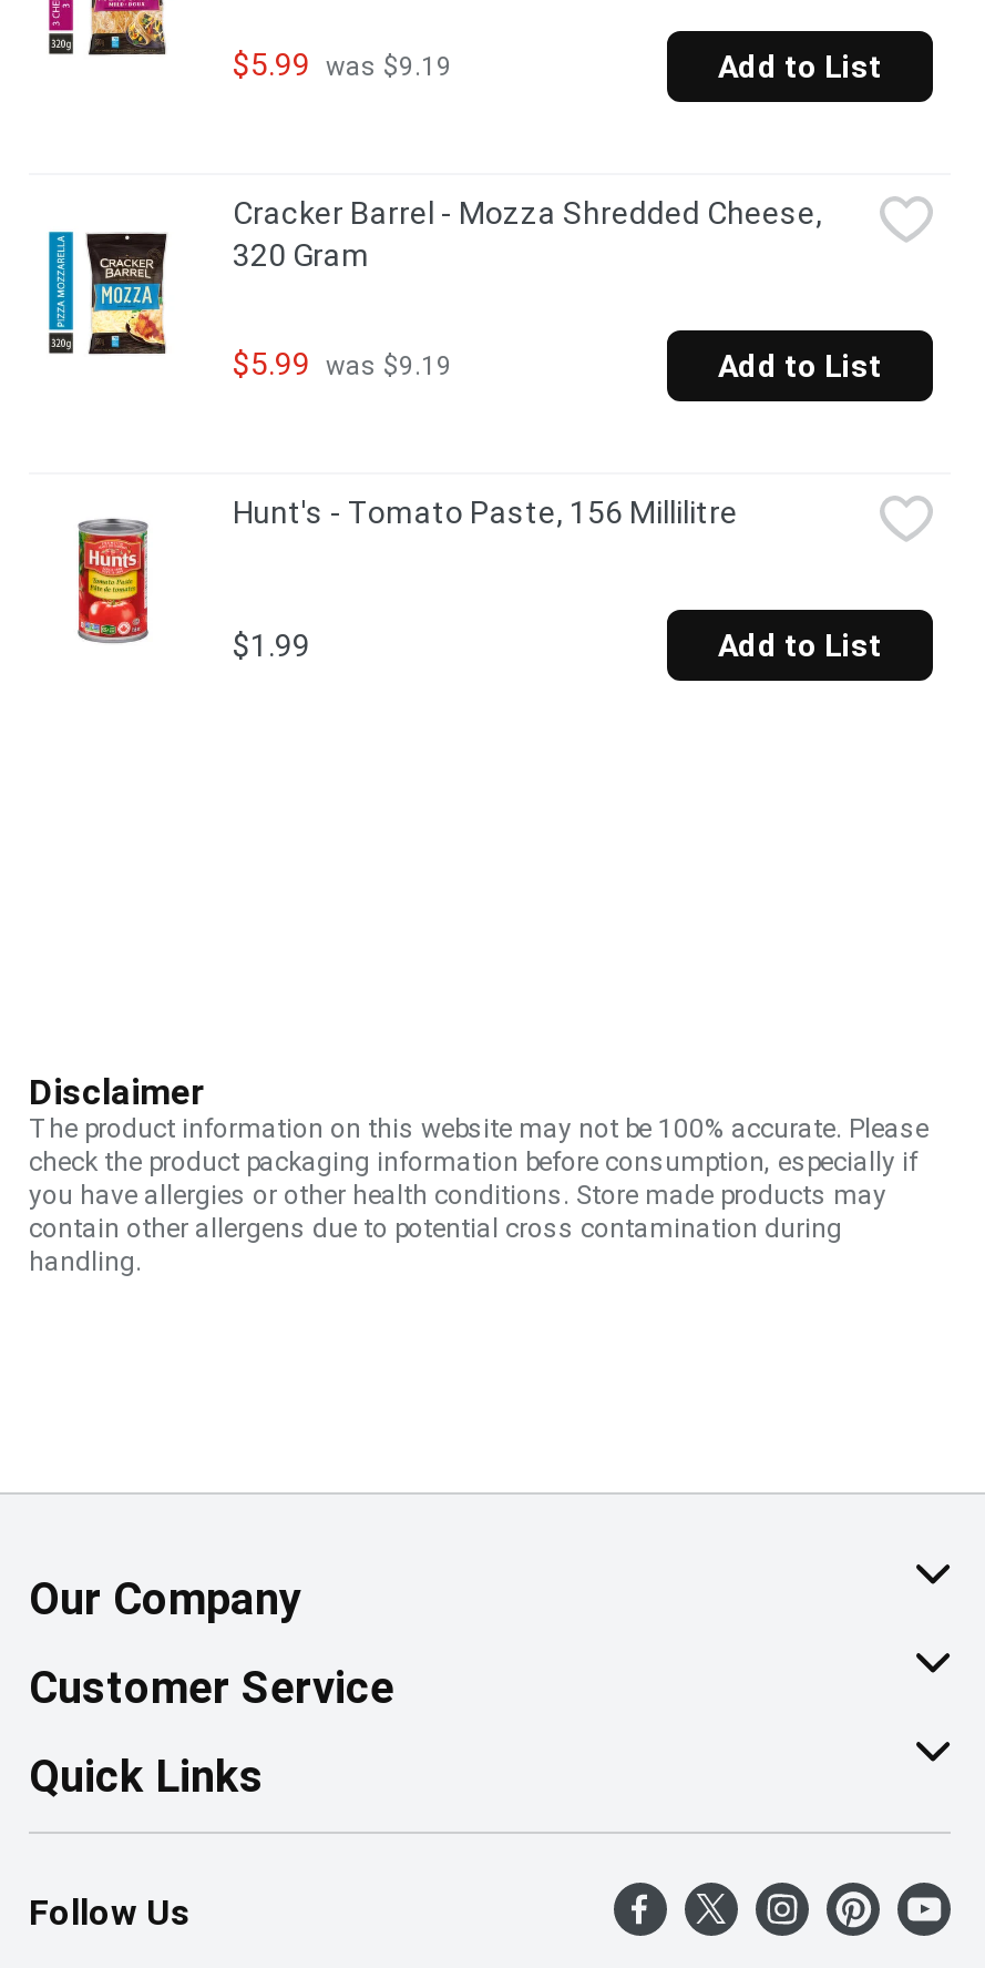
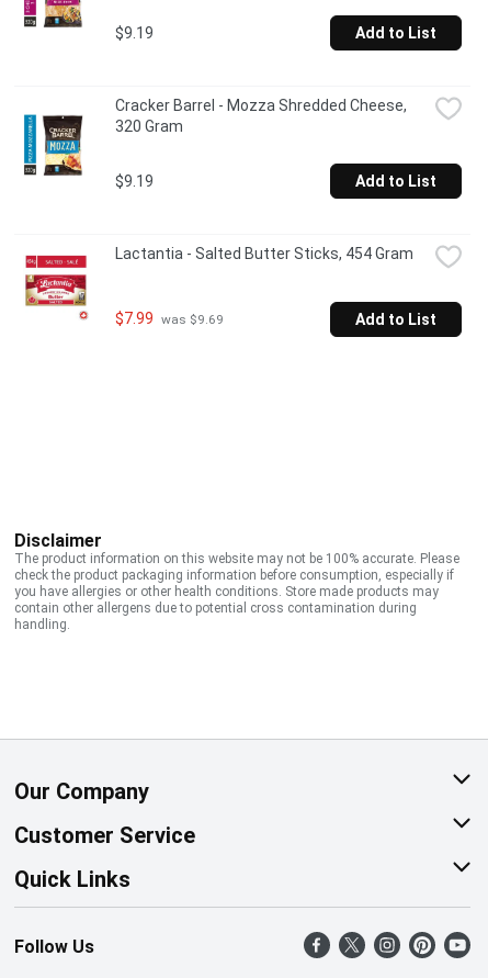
- $5.99 was $9.19
+ $9.19

- $5.99 was $9.19
+ $9.19

- [image]
- Hunt's - Tomato Paste, 156 Millilitre
+ [image]
+ Lactantia - Salted Butter Sticks, 454 Gram

- $1.99
+ $7.99 was $9.69
